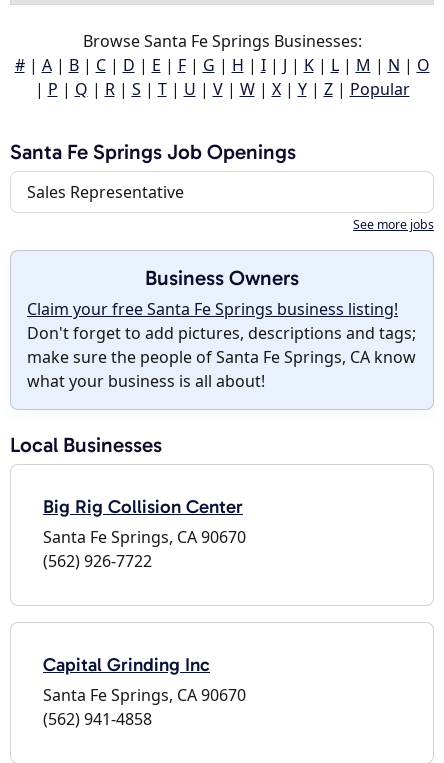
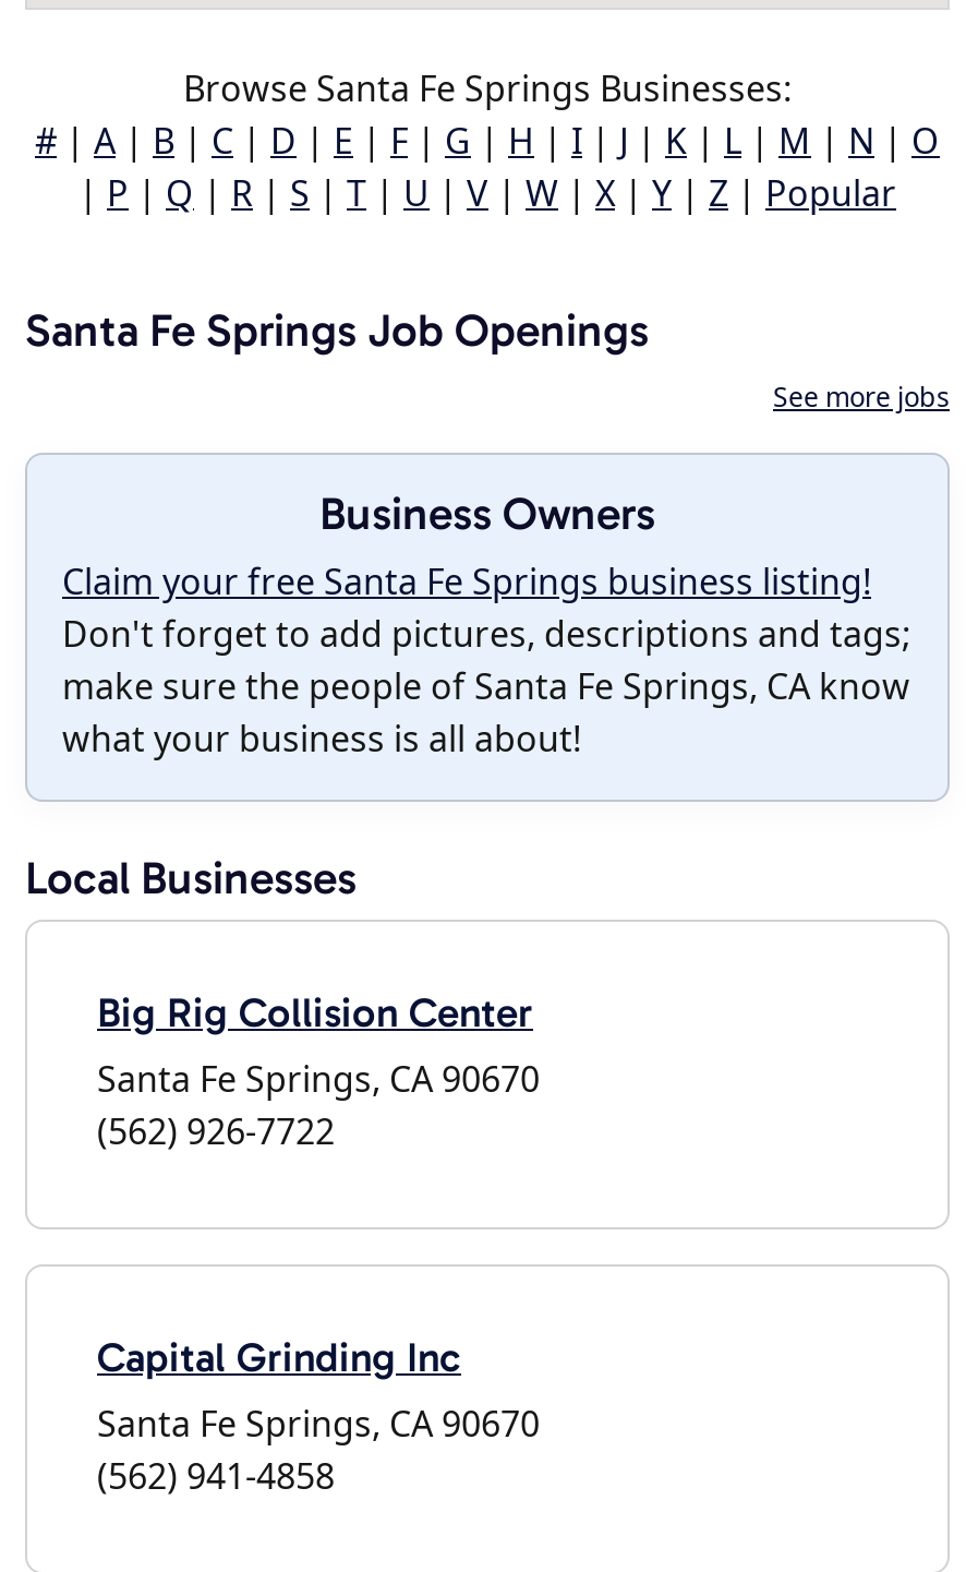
- Sales Representative
